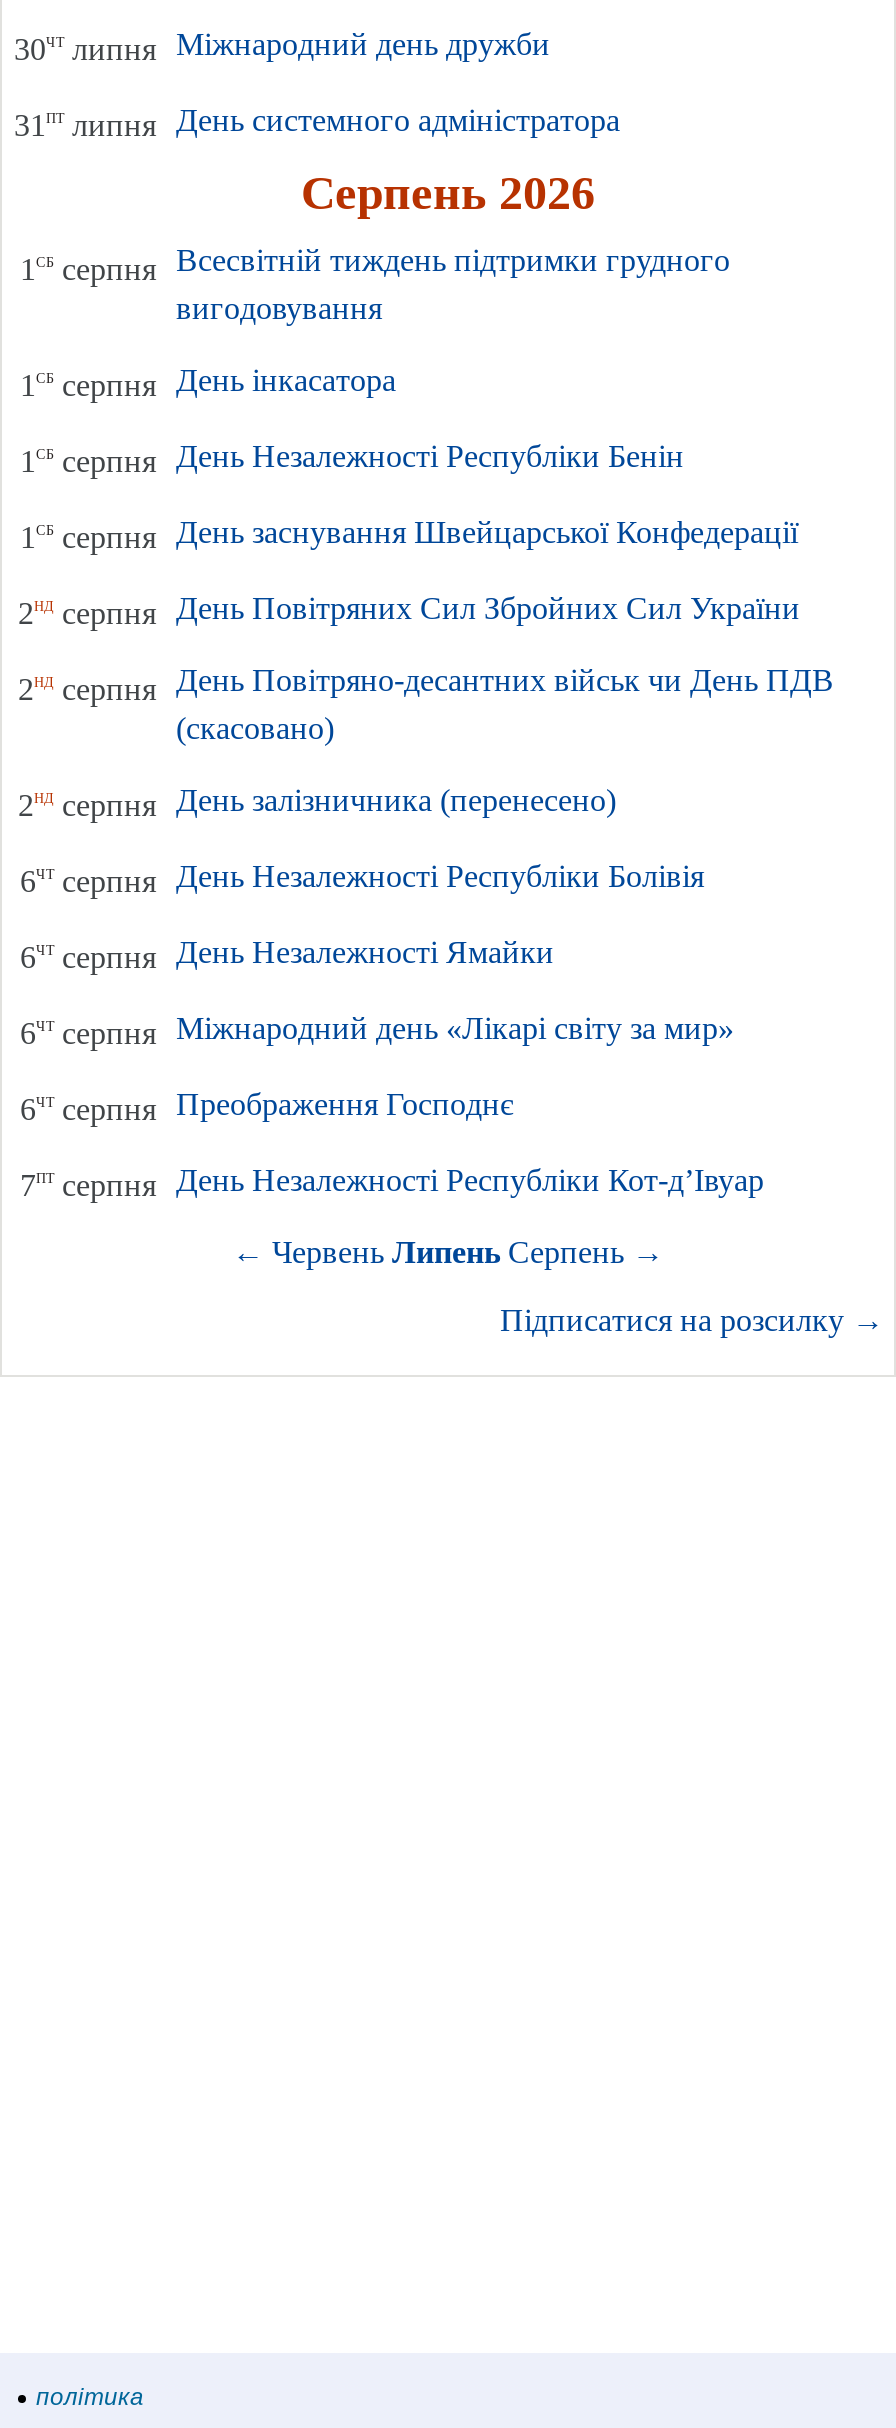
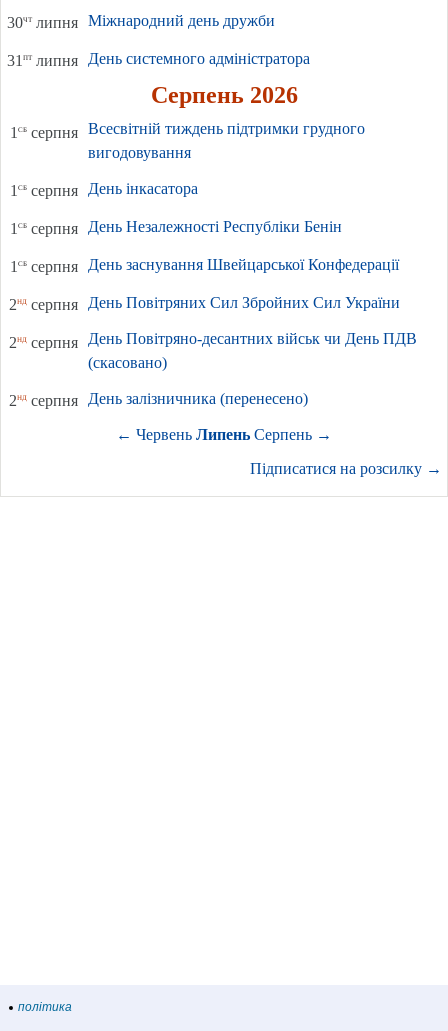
- 6чт серпня День Незалежності Республіки Болівія
- 6чт серпня День Незалежності Ямайки
- 6чт серпня Міжнародний день «Лікарі світу за мир»
- 6чт серпня Преображення Господнє
- 7пт серпня День Незалежності Республіки Кот-д’Івуар
